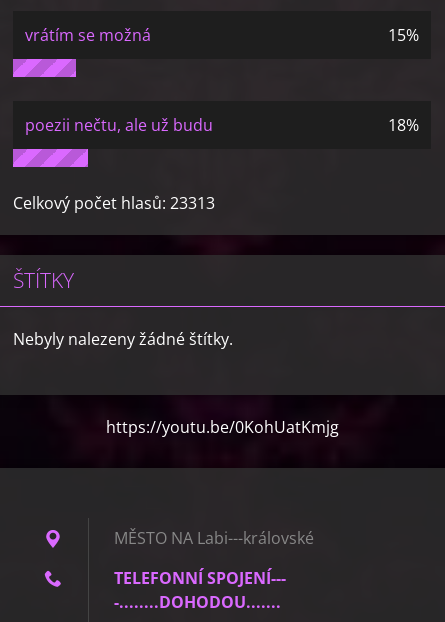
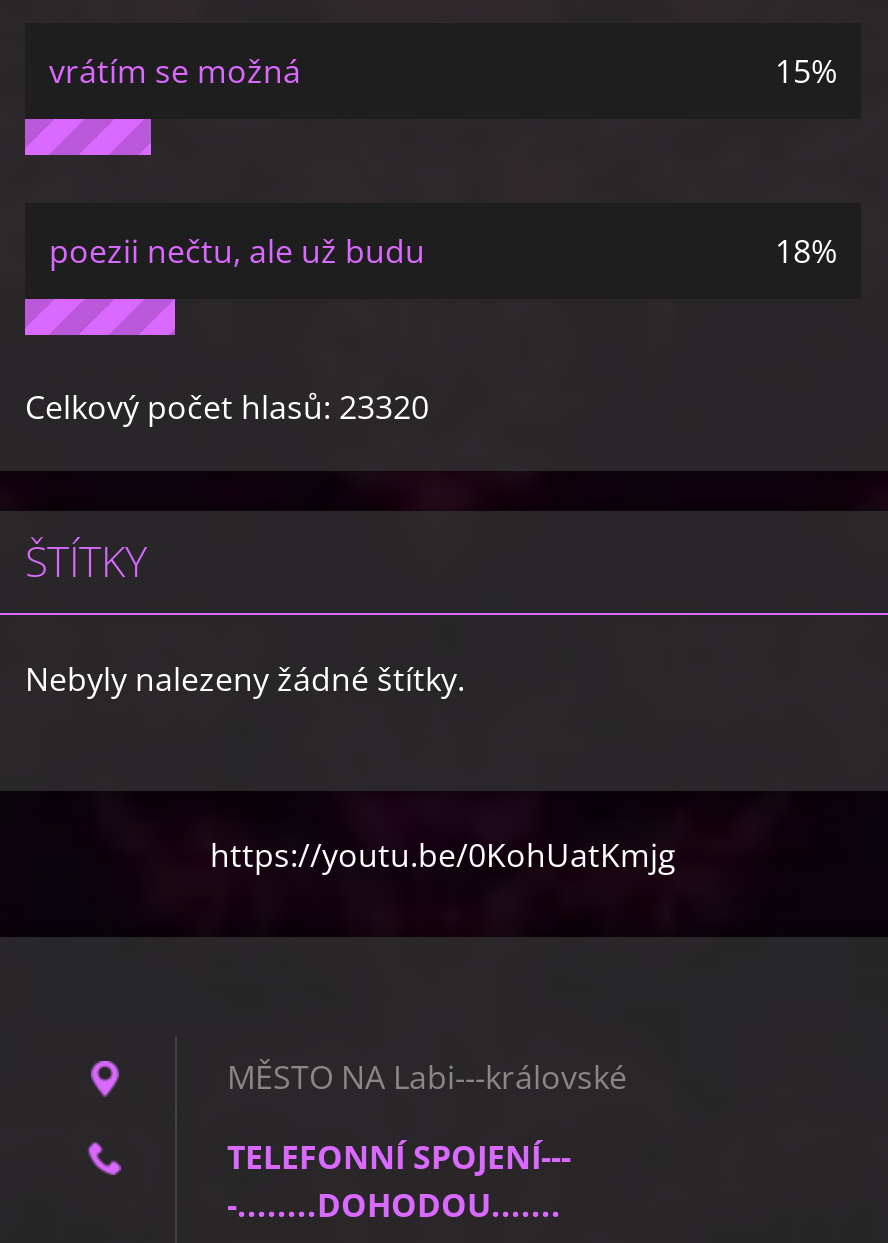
- Celkový počet hlasů: 23313
+ Celkový počet hlasů: 23320
